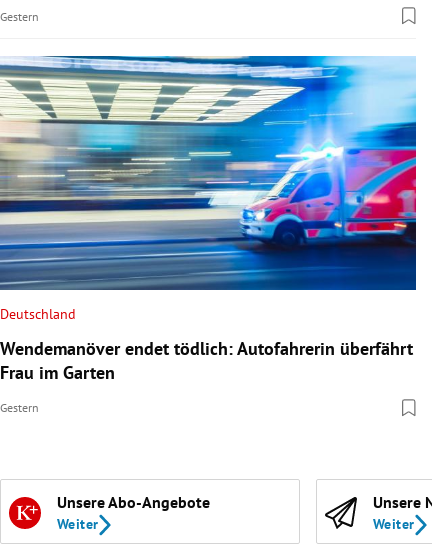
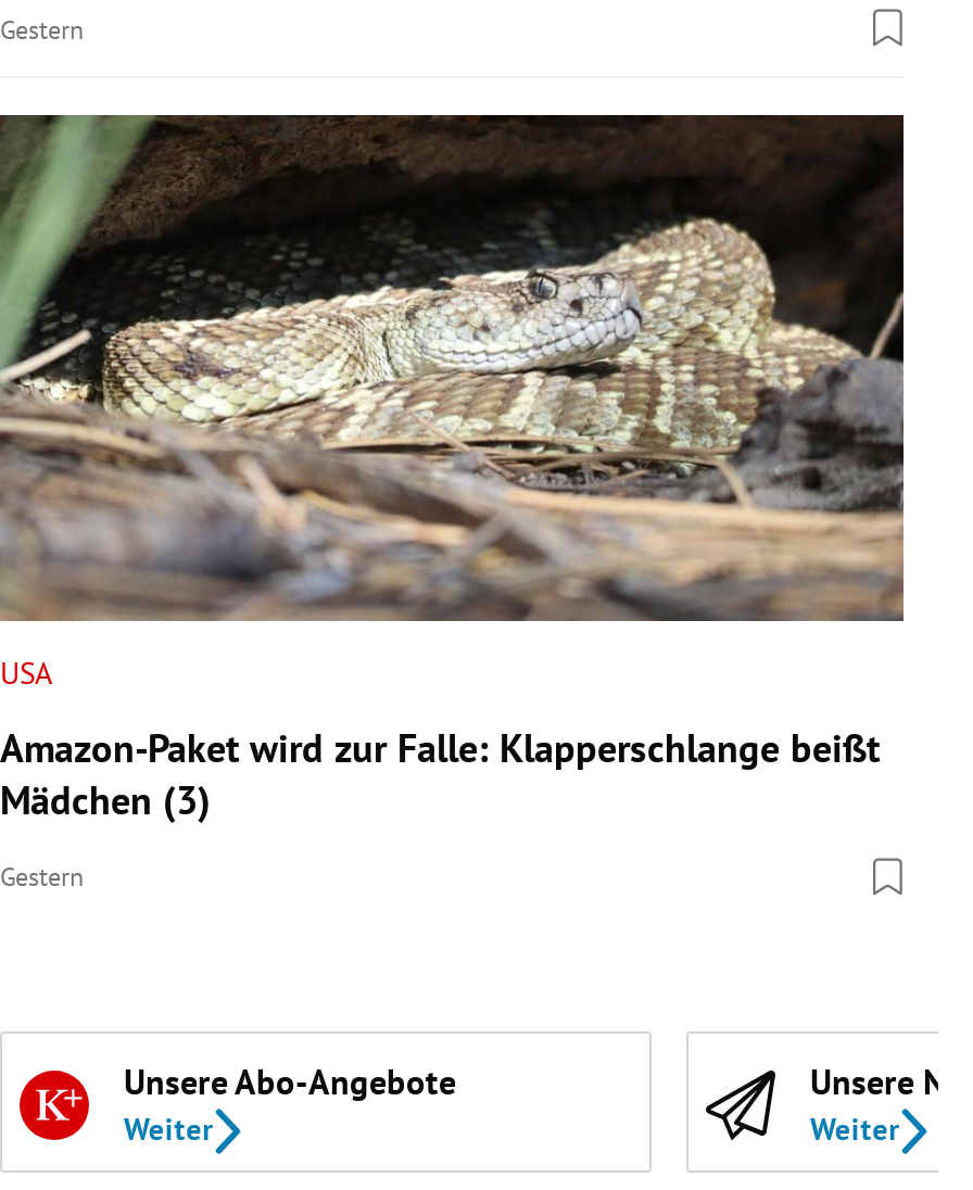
- [image]
- Deutschland
+ [image]
+ USA

- Wendemanöver endet tödlich: Autofahrerin überfährt
- Frau im Garten
+ Amazon-Paket wird zur Falle: Klapperschlange beißt
+ Mädchen (3)
